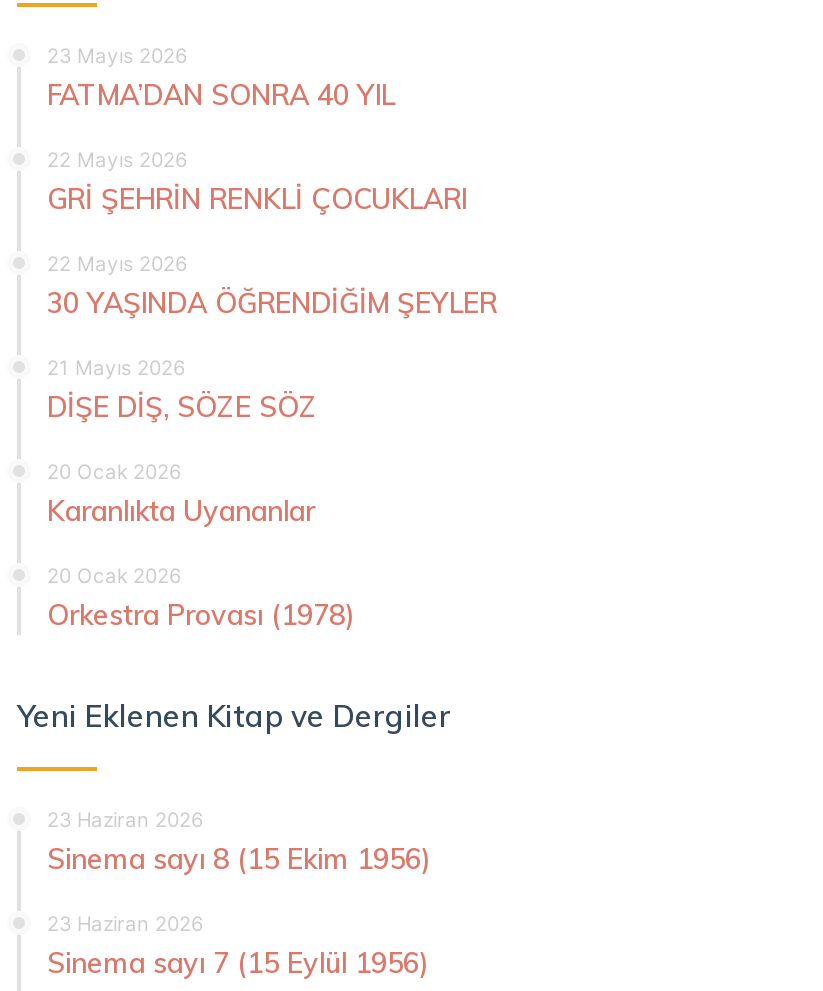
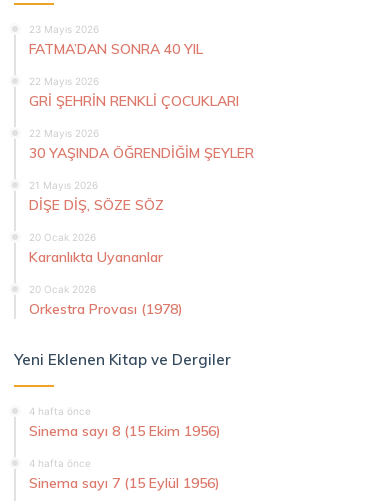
- 23 Haziran 2026
+ 4 hafta önce

- 23 Haziran 2026
+ 4 hafta önce
